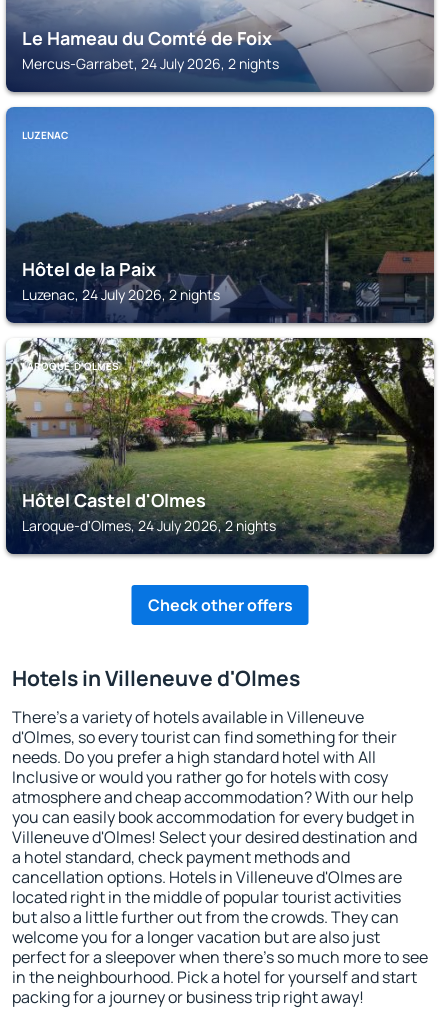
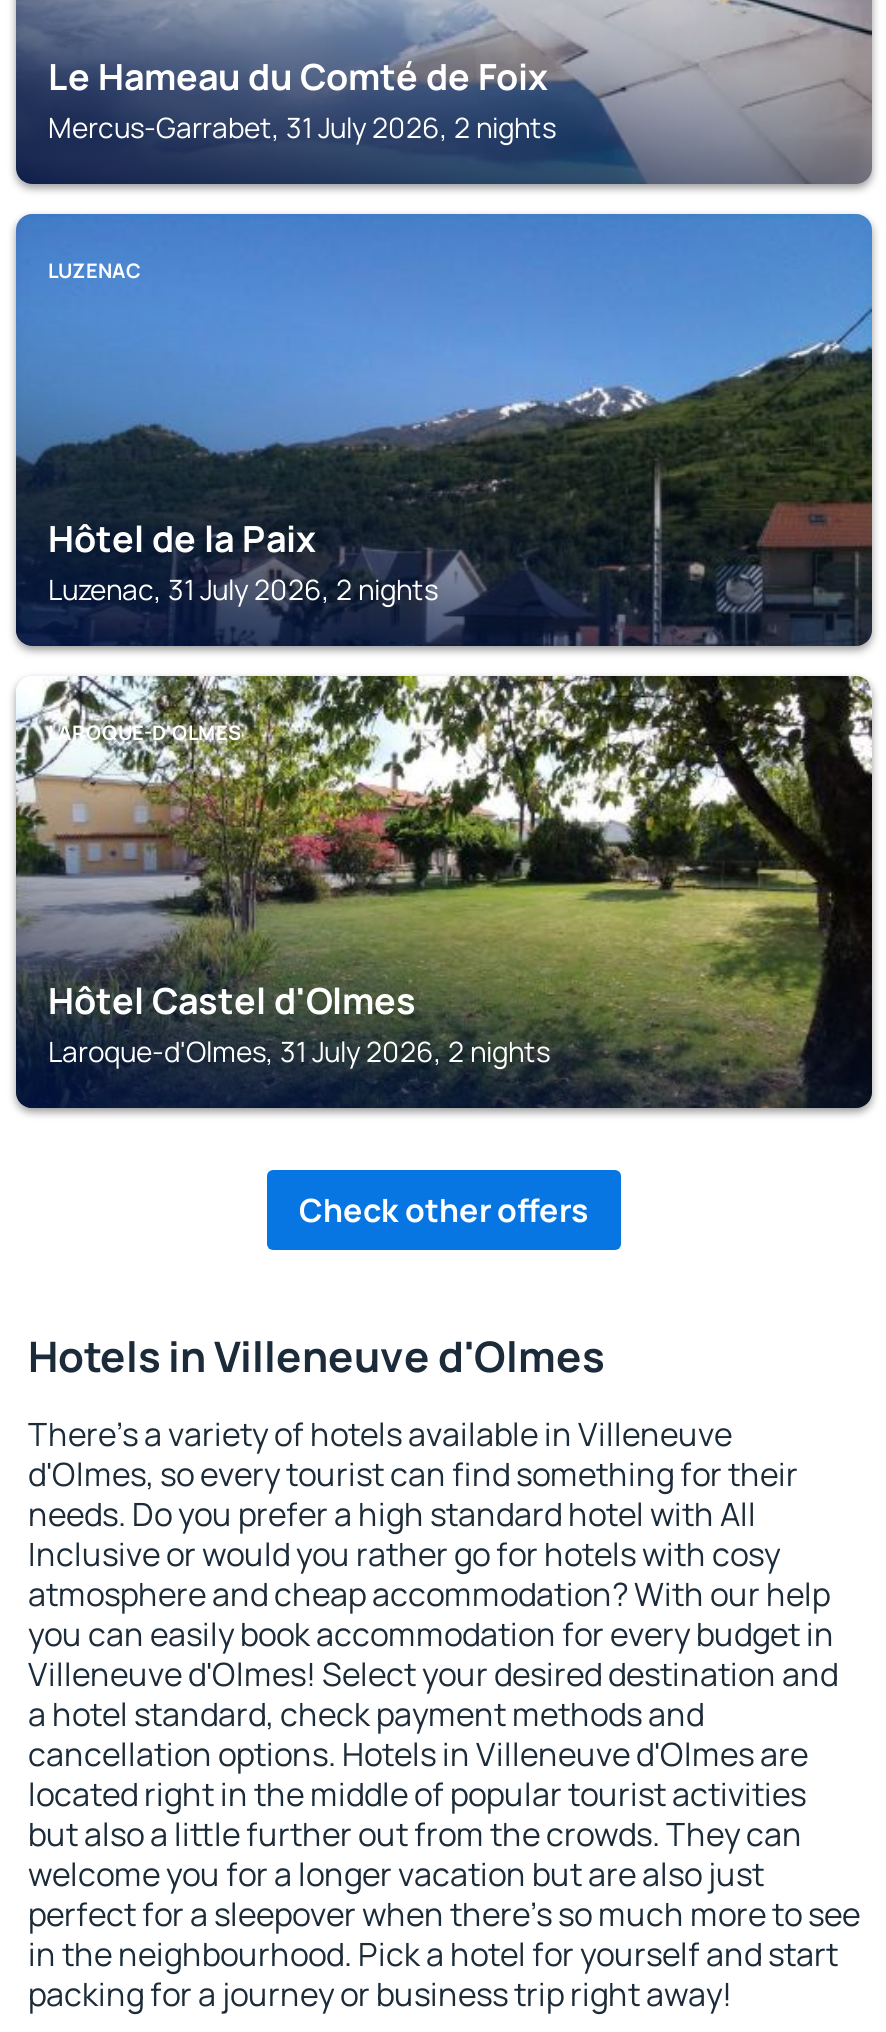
- Mercus-Garrabet, 24 July 2026, 2 nights
+ Mercus-Garrabet, 31 July 2026, 2 nights

- Luzenac, 24 July 2026, 2 nights
+ Luzenac, 31 July 2026, 2 nights

- Laroque-d'Olmes, 24 July 2026, 2 nights
+ Laroque-d'Olmes, 31 July 2026, 2 nights
